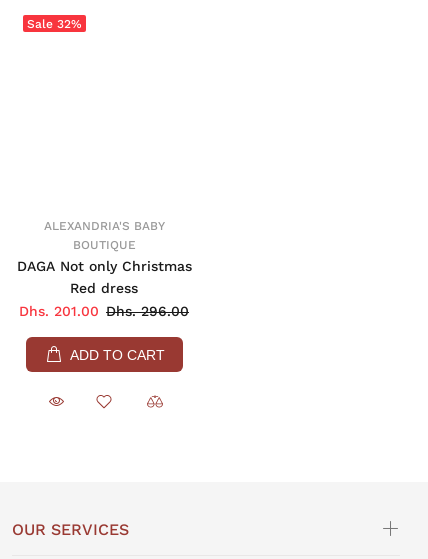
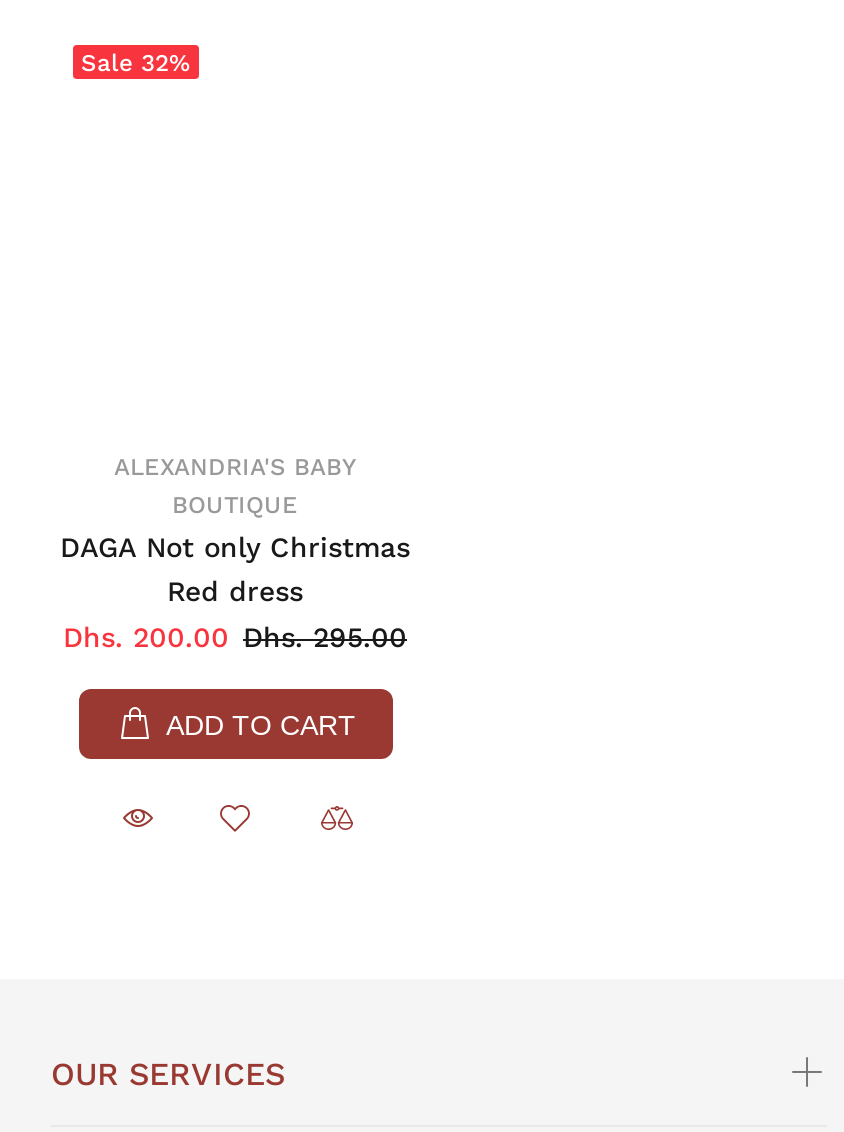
- Dhs. 201.00 Dhs. 296.00
+ Dhs. 200.00 Dhs. 295.00
